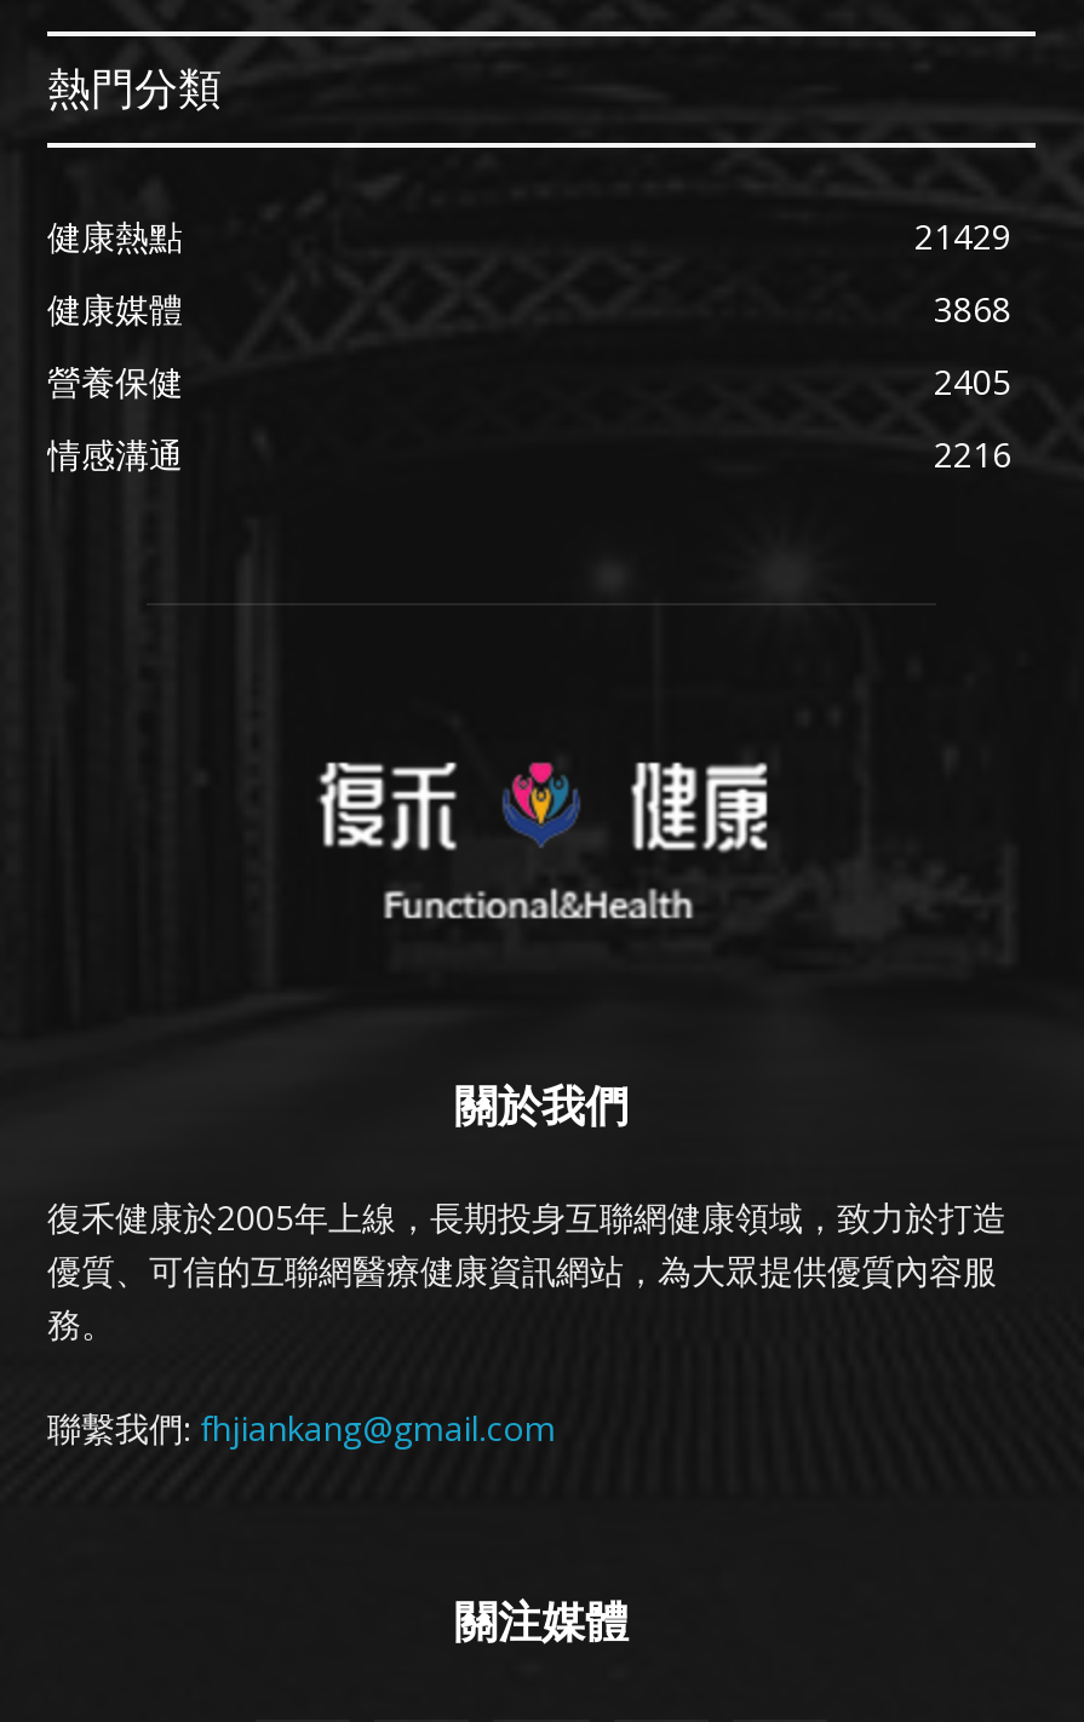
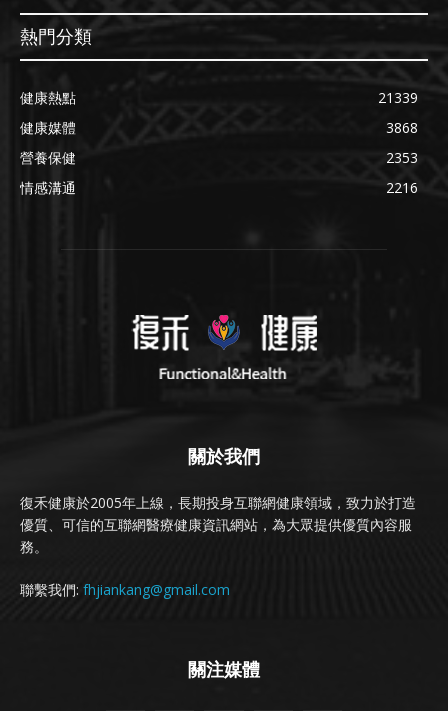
- 21429
+ 21339

- 2405
+ 2353
